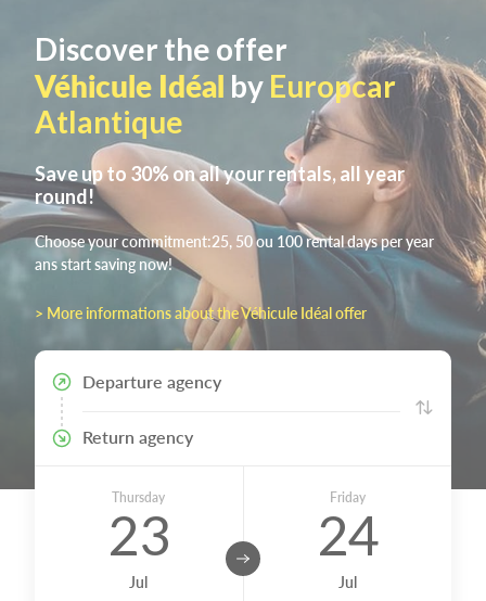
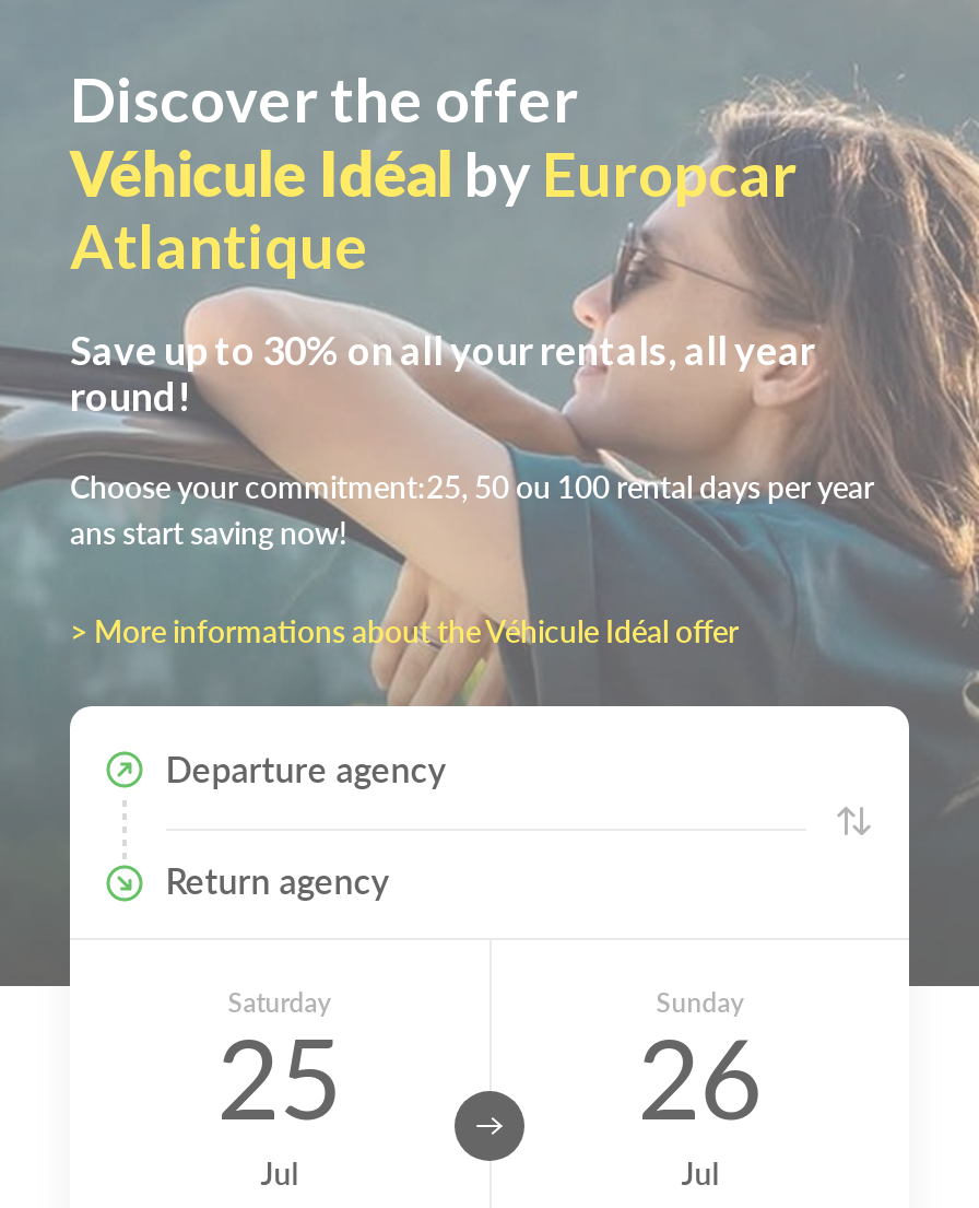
- Thursday
- 23
+ Saturday
+ 25

- Friday
- 24
+ Sunday
+ 26
